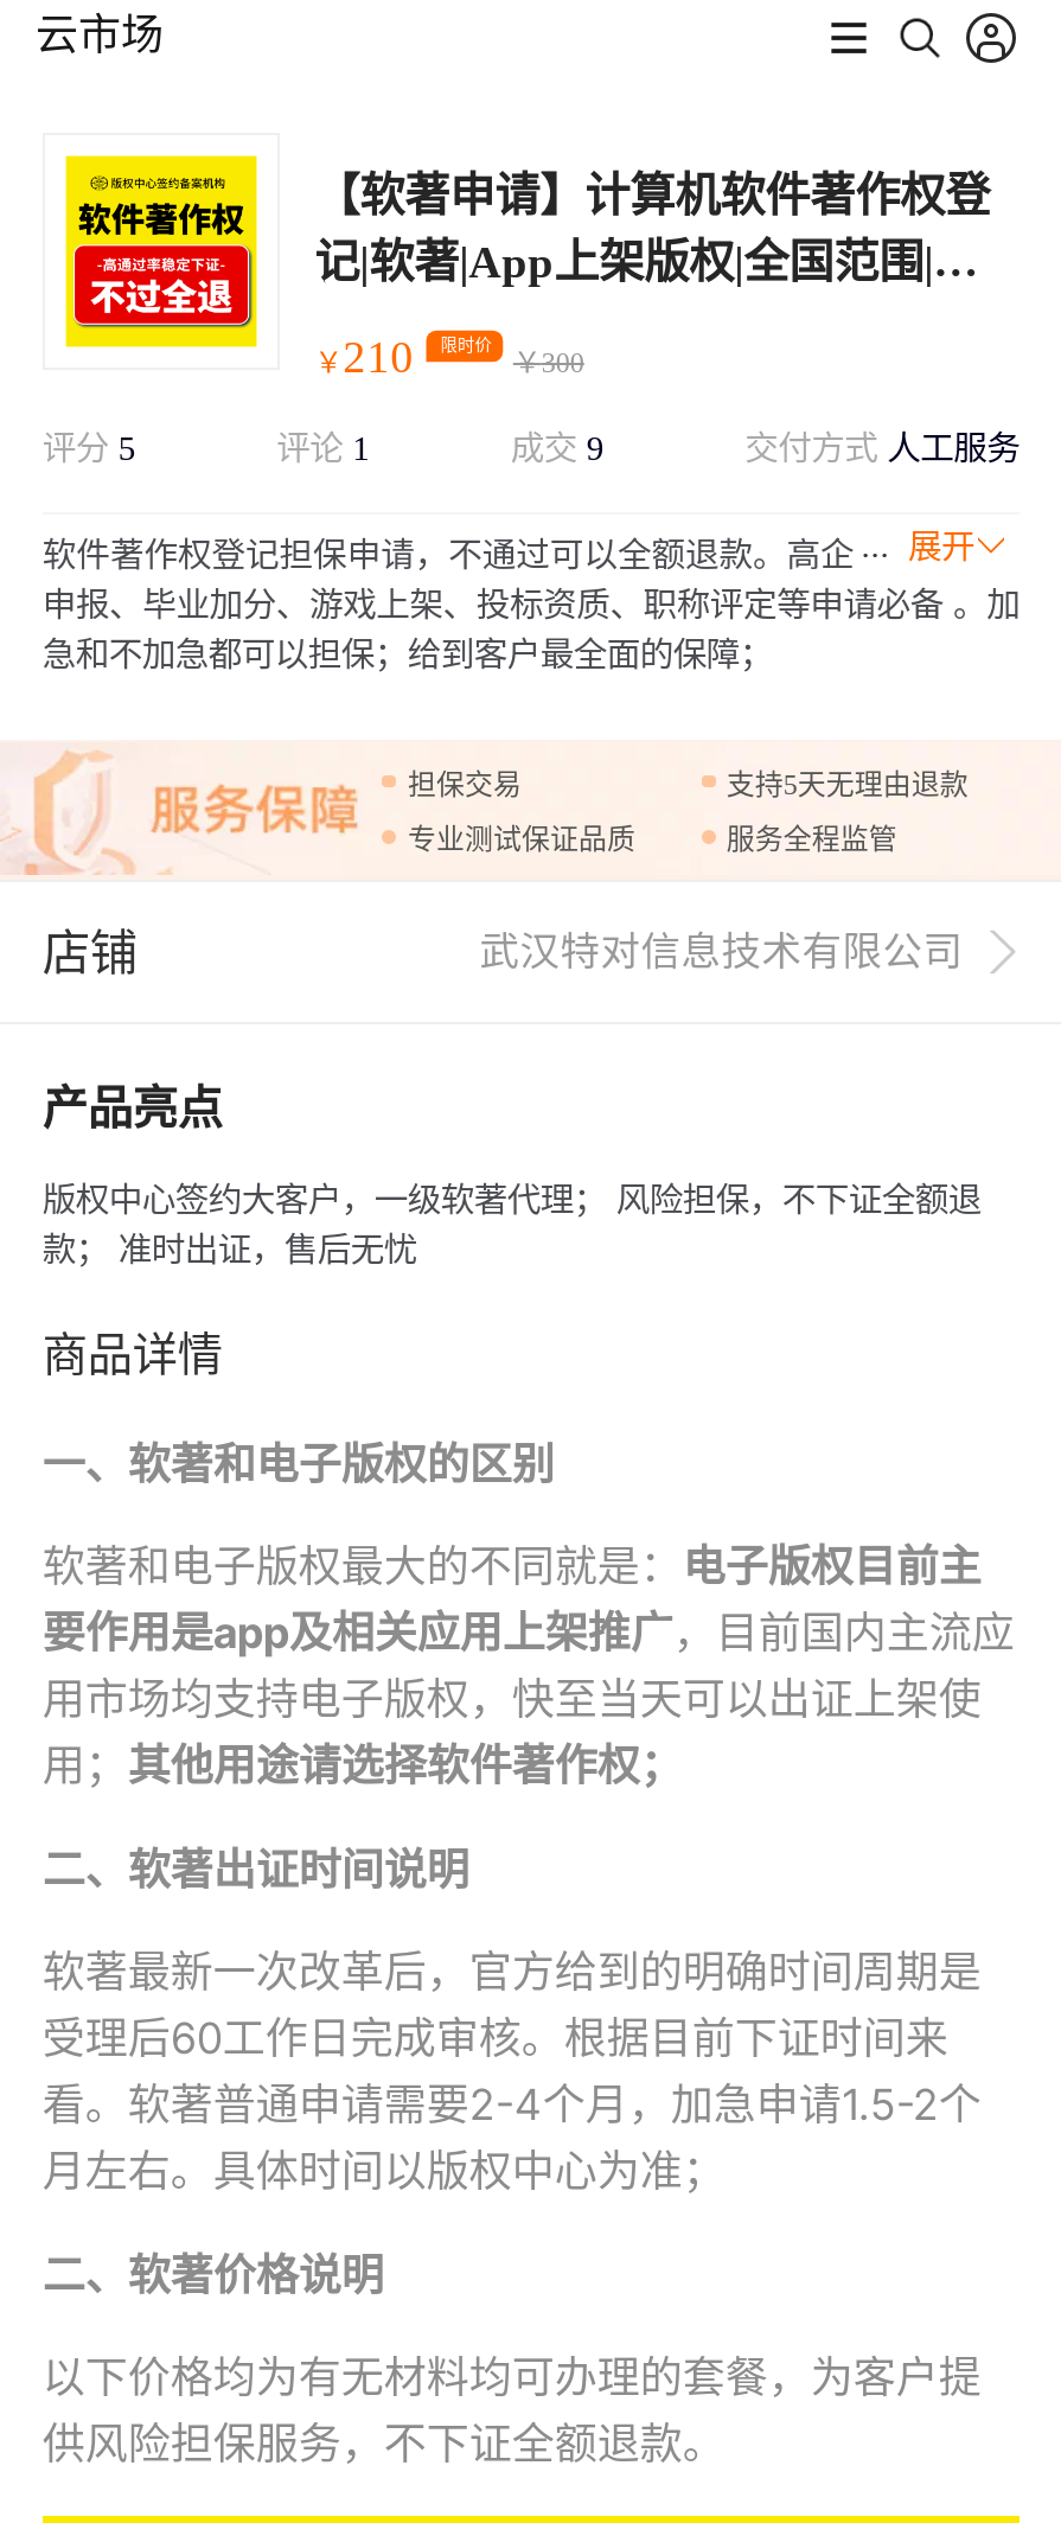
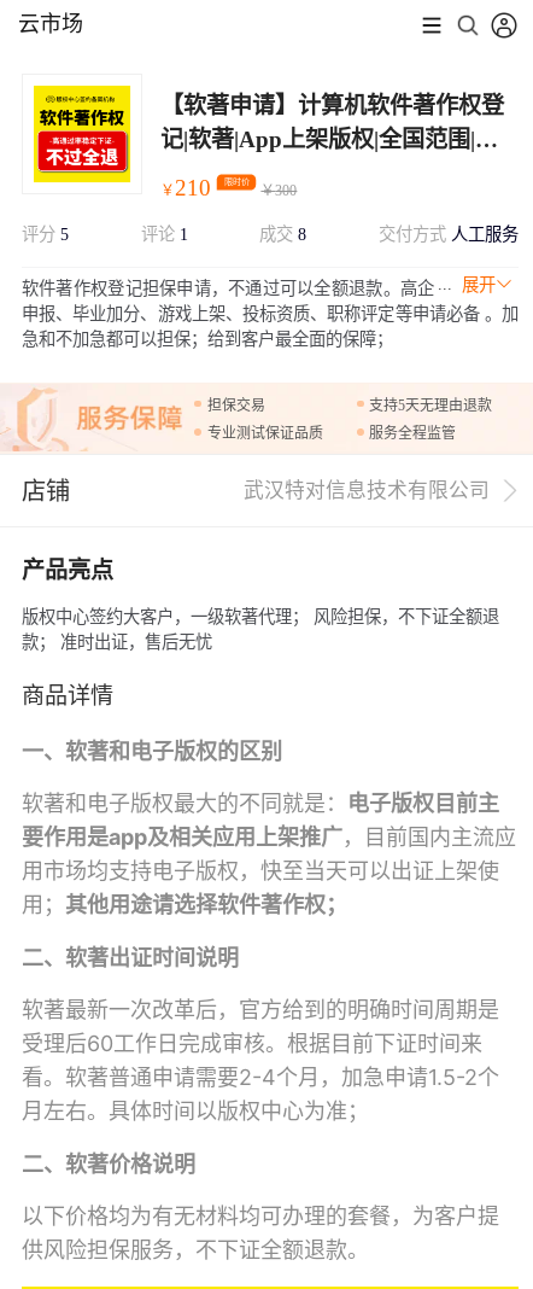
- 成交9
+ 成交8
